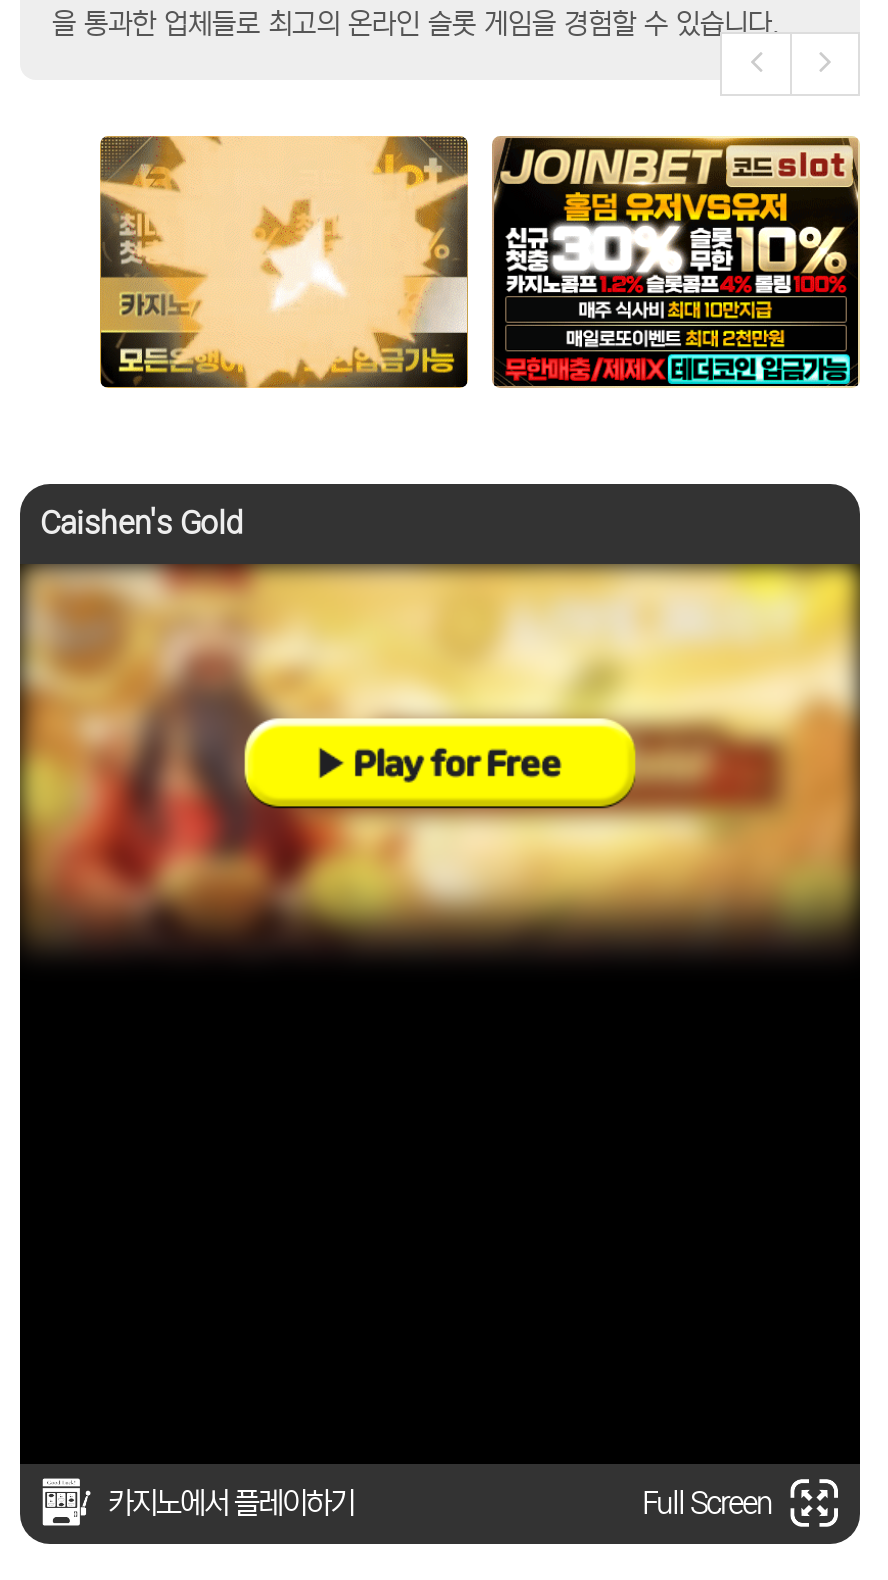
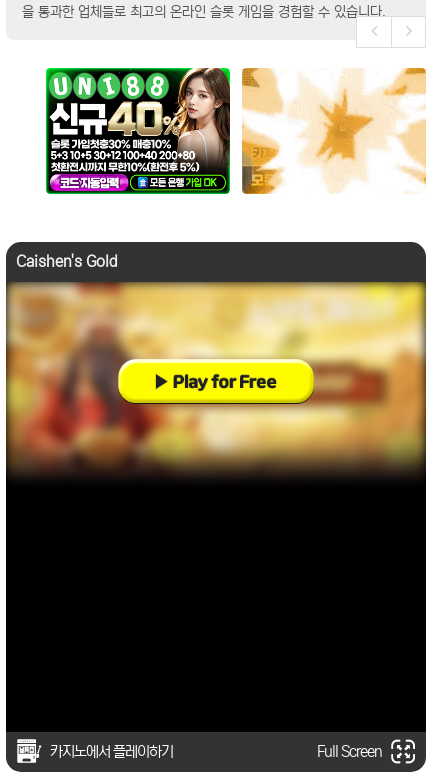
- [image]
+ [image]

- [image]
+ [image]
